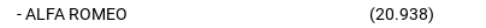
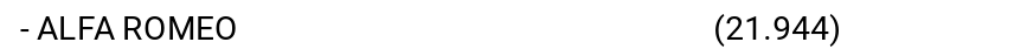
- (20.938)
+ (21.944)
